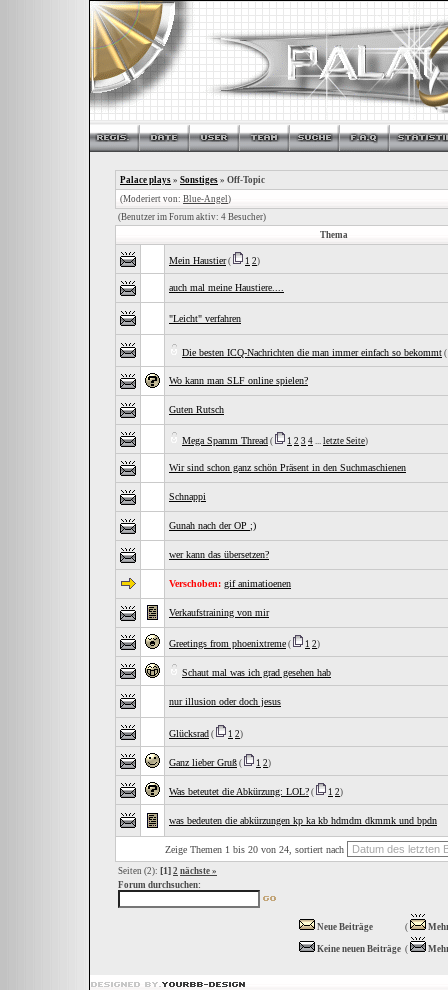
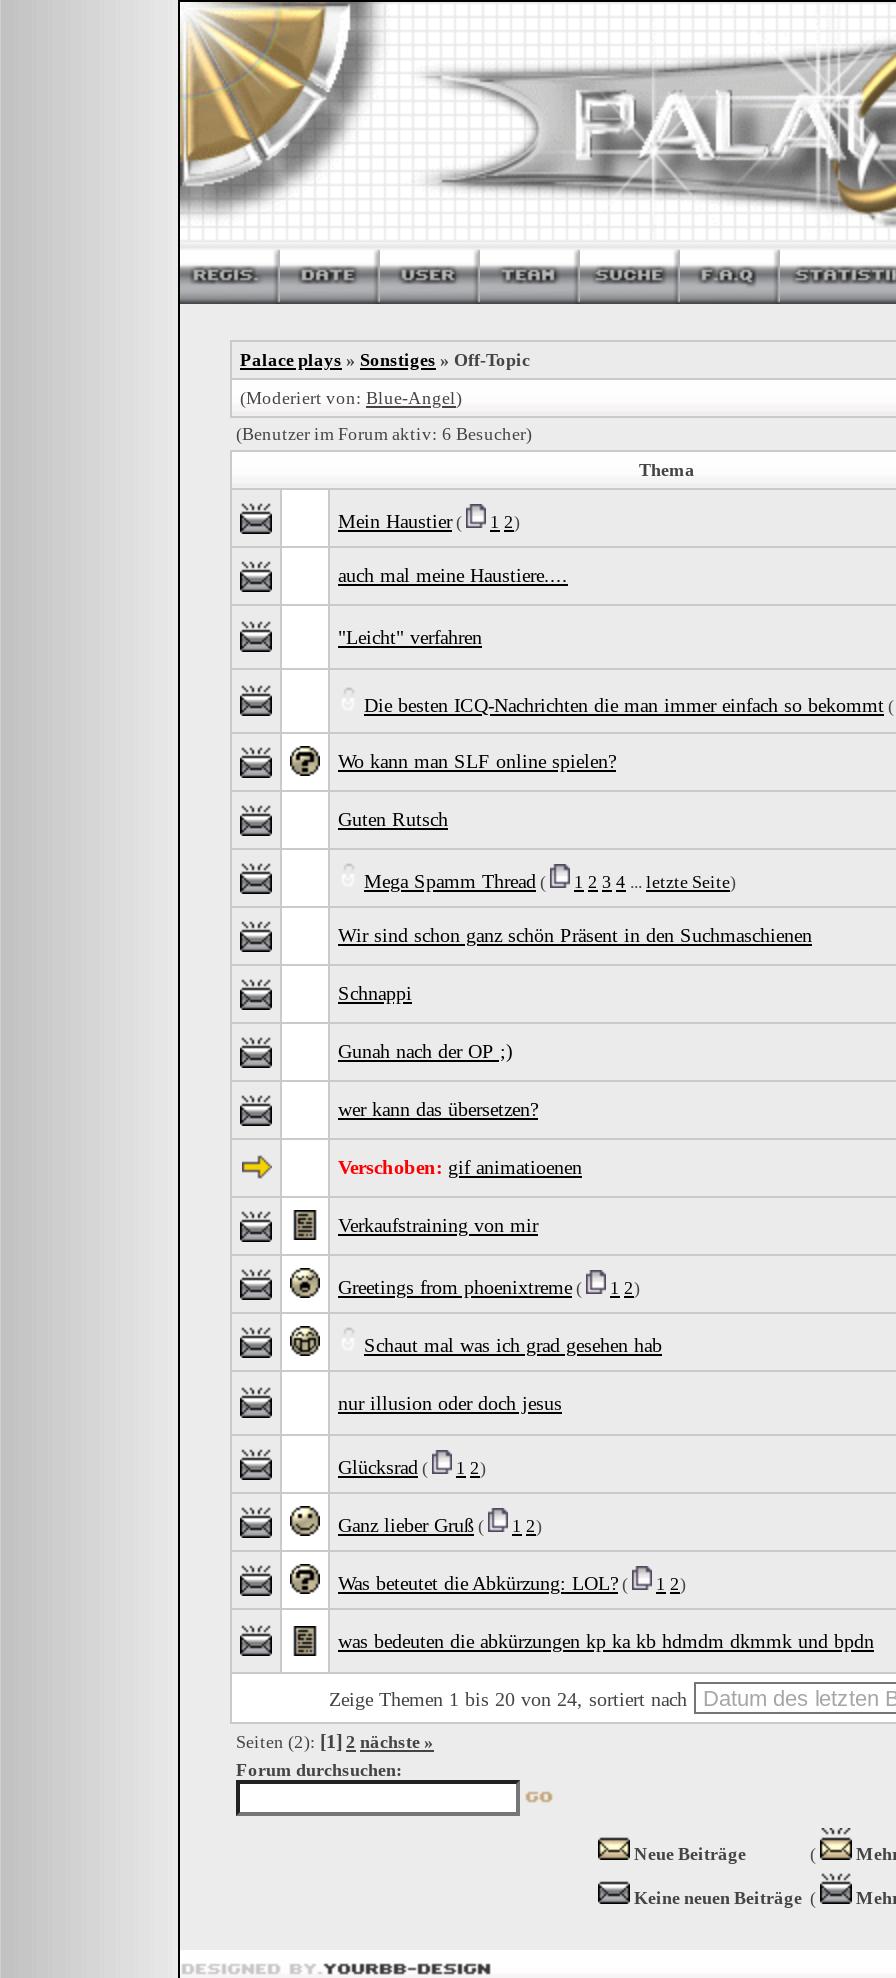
- (Benutzer im Forum aktiv: 4 Besucher)
+ (Benutzer im Forum aktiv: 6 Besucher)
